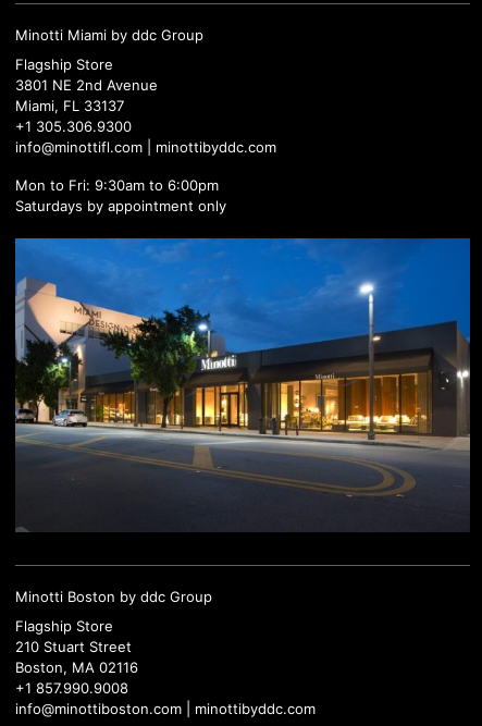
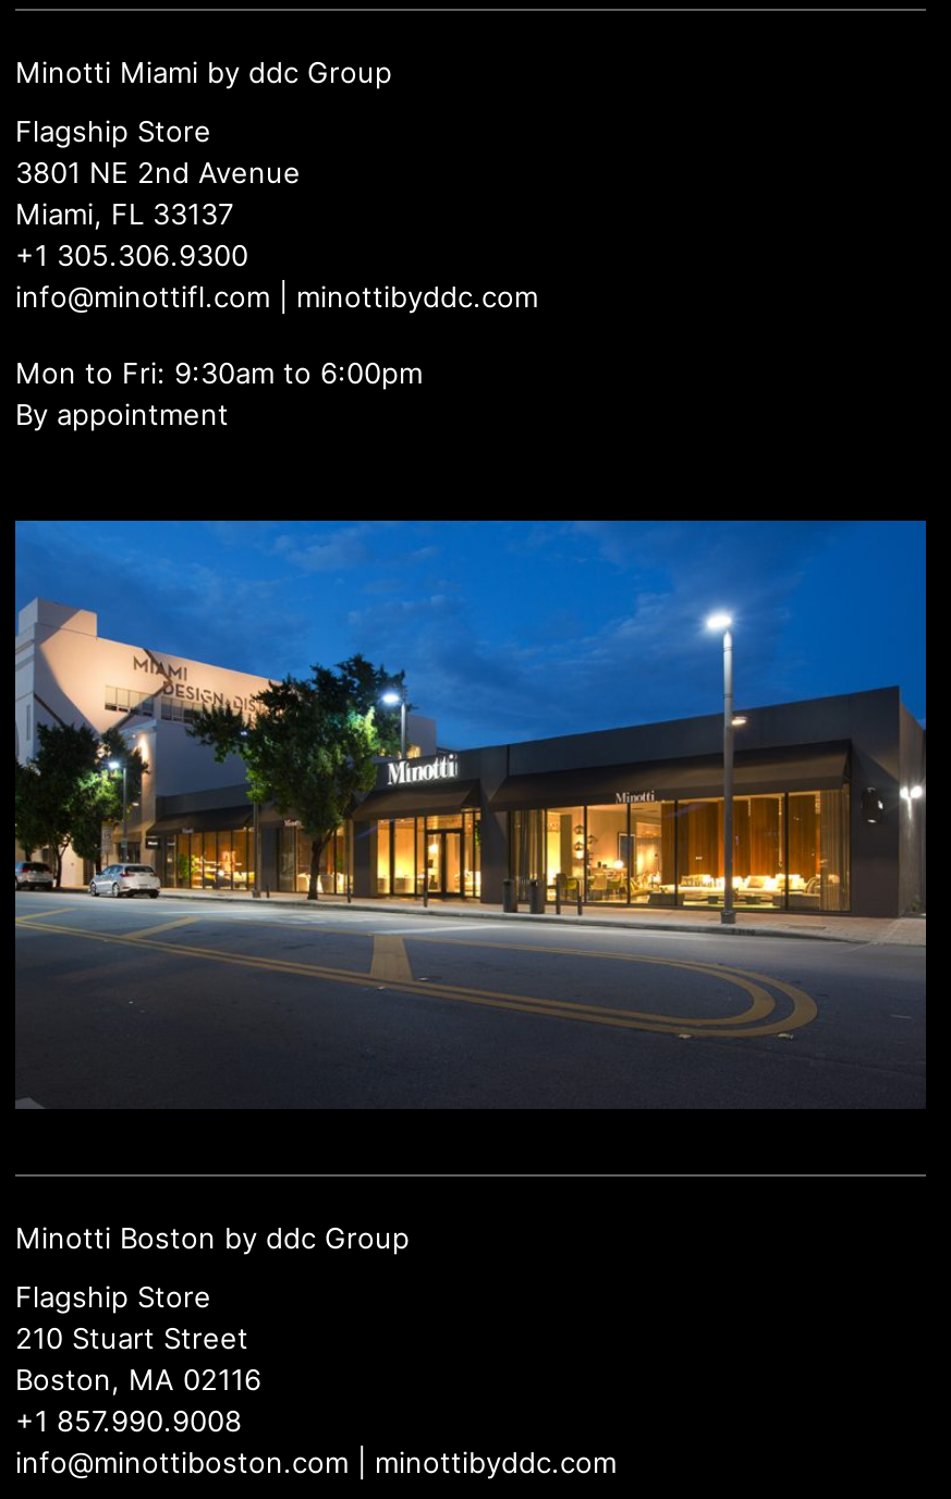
- Saturdays by appointment only
+ By appointment
